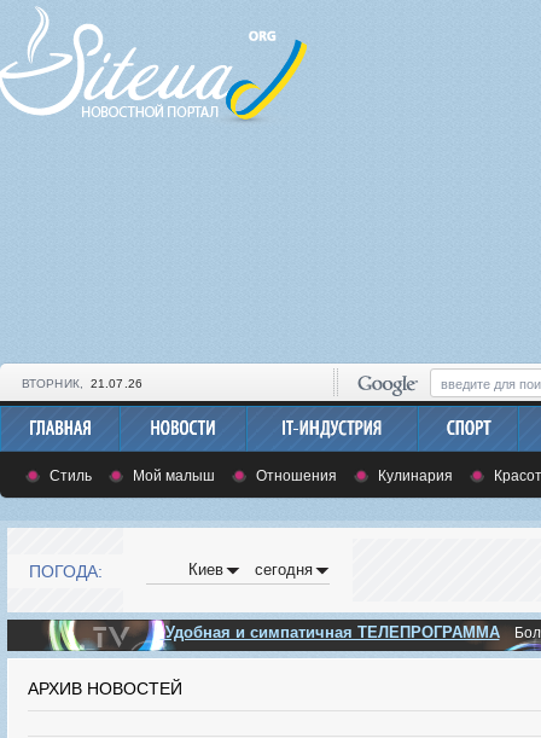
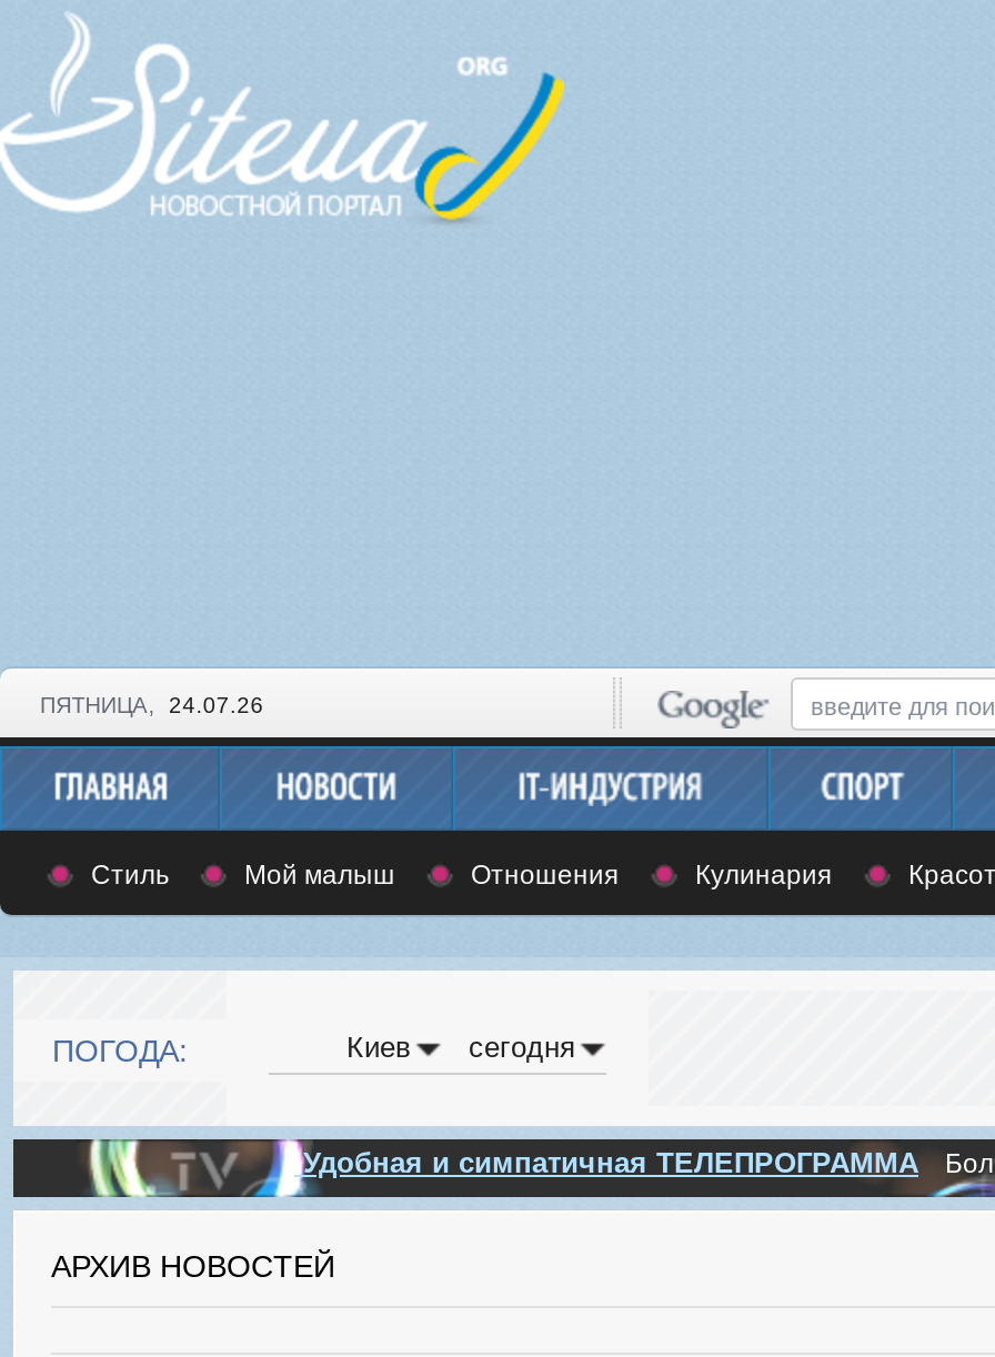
- ВТОРНИК, 21.07.26
+ ПЯТНИЦА, 24.07.26
